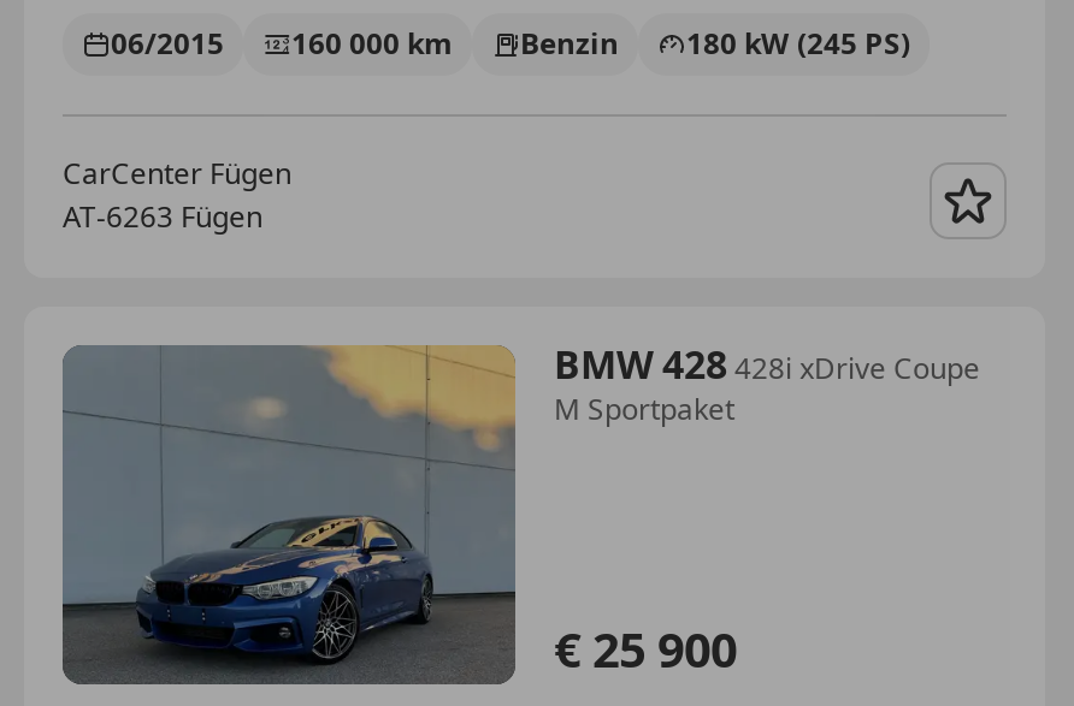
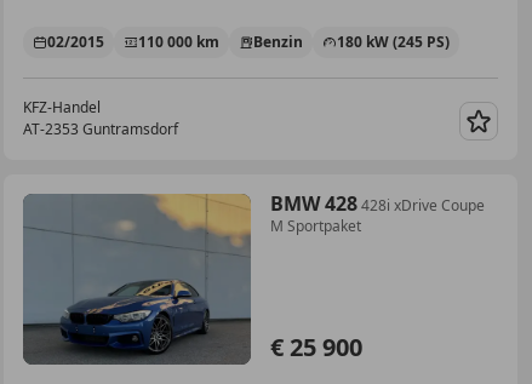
- 06/2015
+ 02/2015

- 160 000 km
+ 110 000 km

- CarCenter Fügen
- AT-6263 Fügen
+ KFZ-Handel
+ AT-2353 Guntramsdorf
